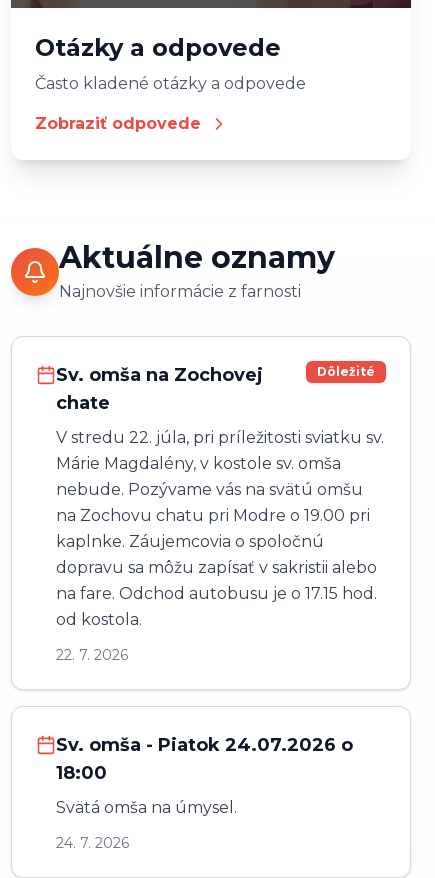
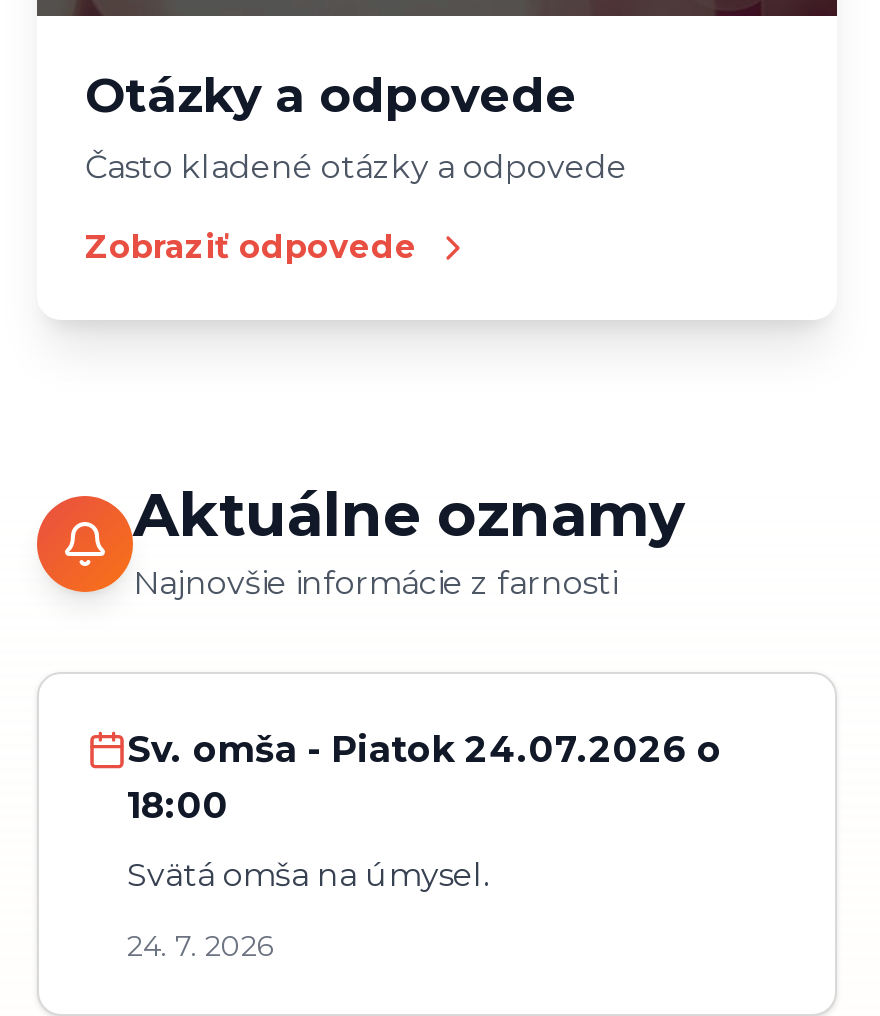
- Sv. omša na Zochovej
- chate

- Dôležité

- V stredu 22. júla, pri príležitosti sviatku sv.
- Márie Magdalény, v kostole sv. omša
- nebude. Pozývame vás na svätú omšu
- na Zochovu chatu pri Modre o 19.00 pri
- kaplnke. Záujemcovia o spoločnú
- dopravu sa môžu zapísať v sakristii alebo
- na fare. Odchod autobusu je o 17.15 hod.
- od kostola.
- 22. 7. 2026
